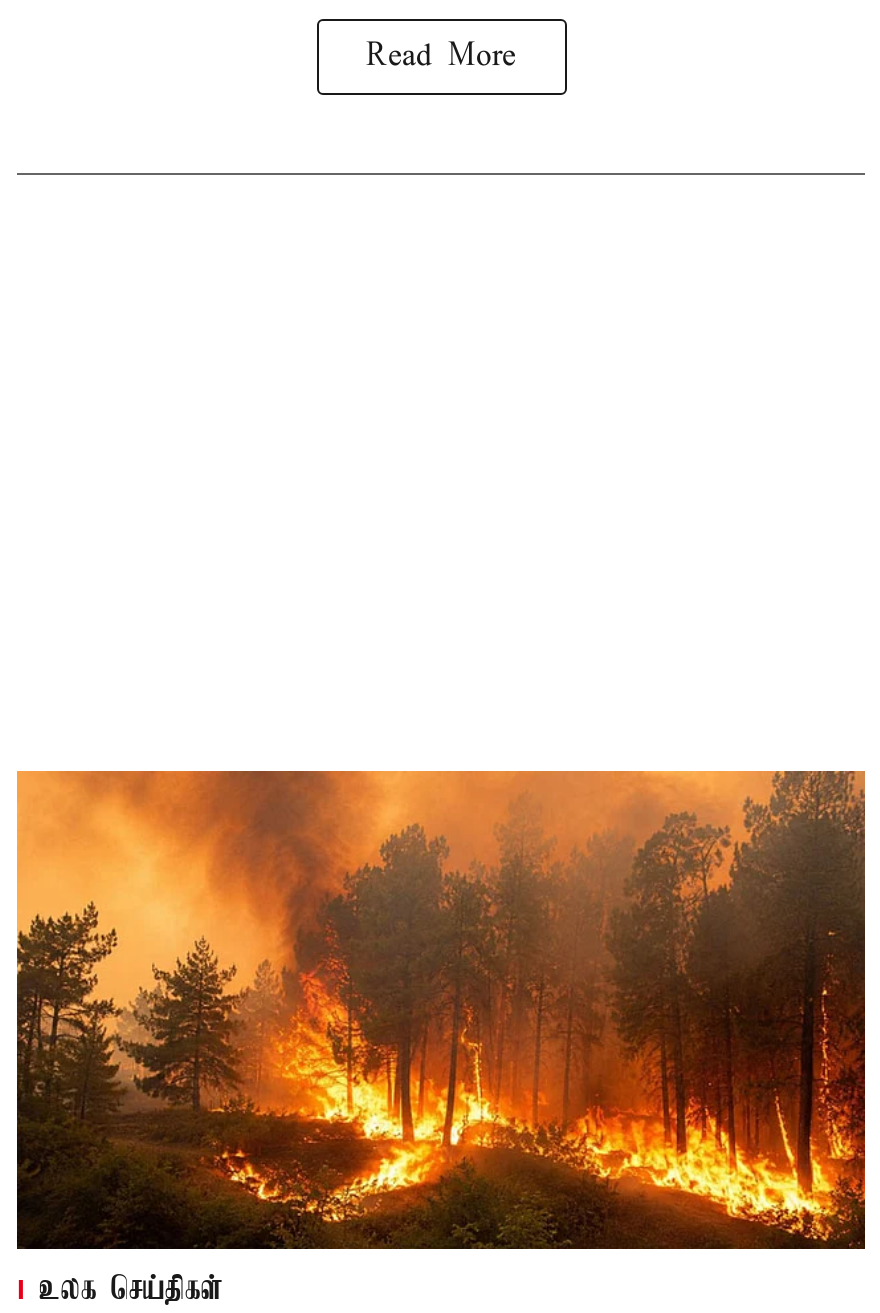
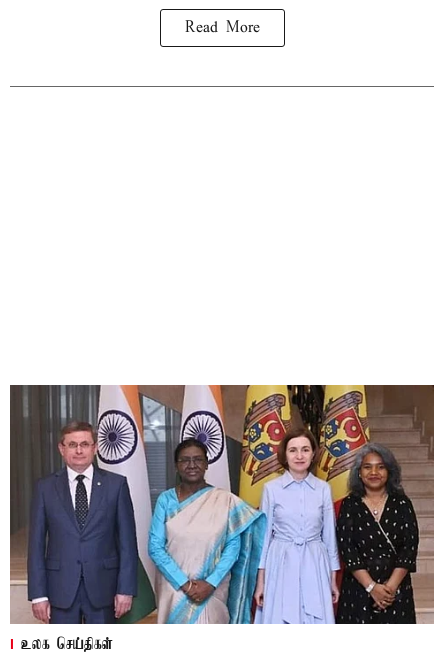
- [image]
+ [image]
